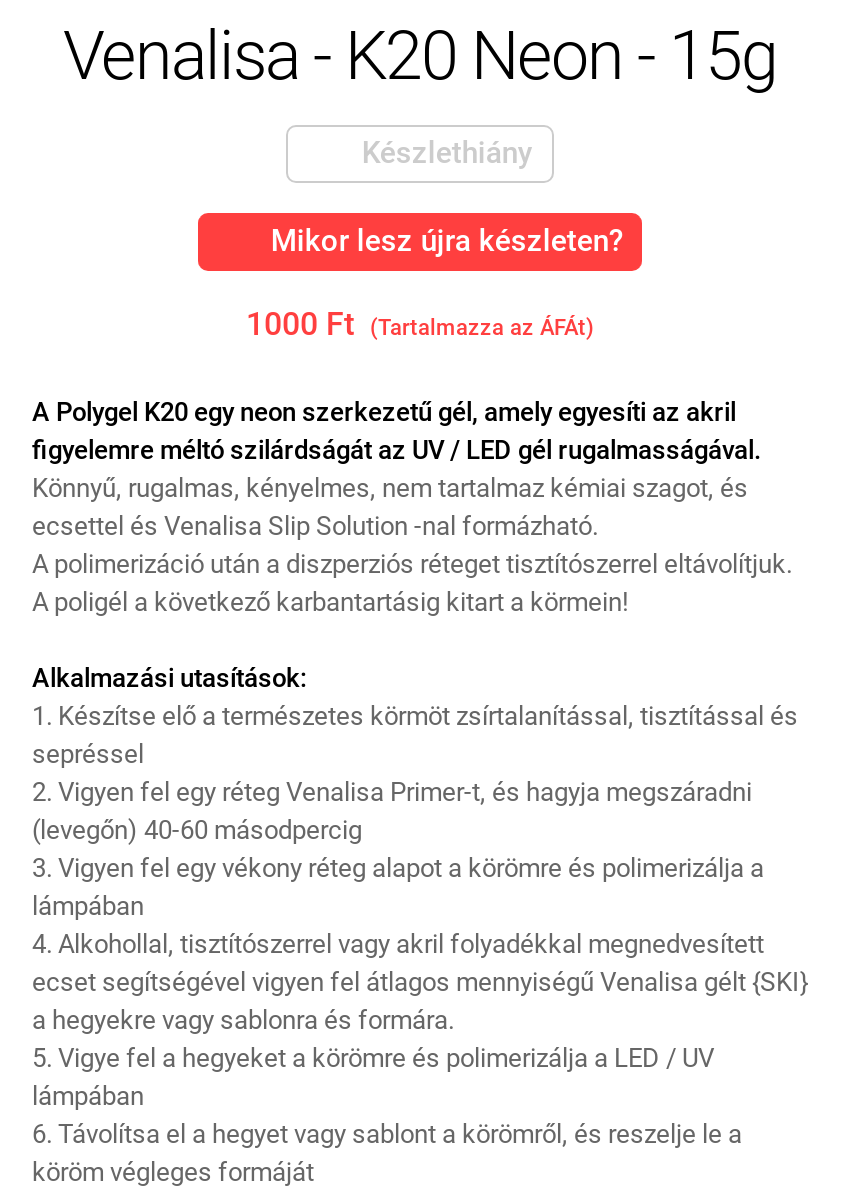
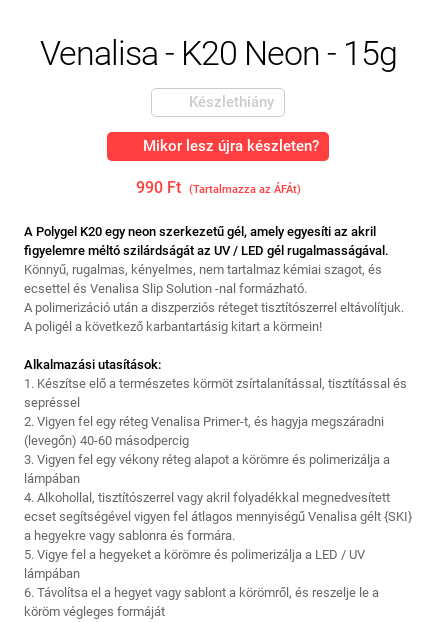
- 1000 Ft (Tartalmazza az ÁFÁt)
+ 990 Ft (Tartalmazza az ÁFÁt)
